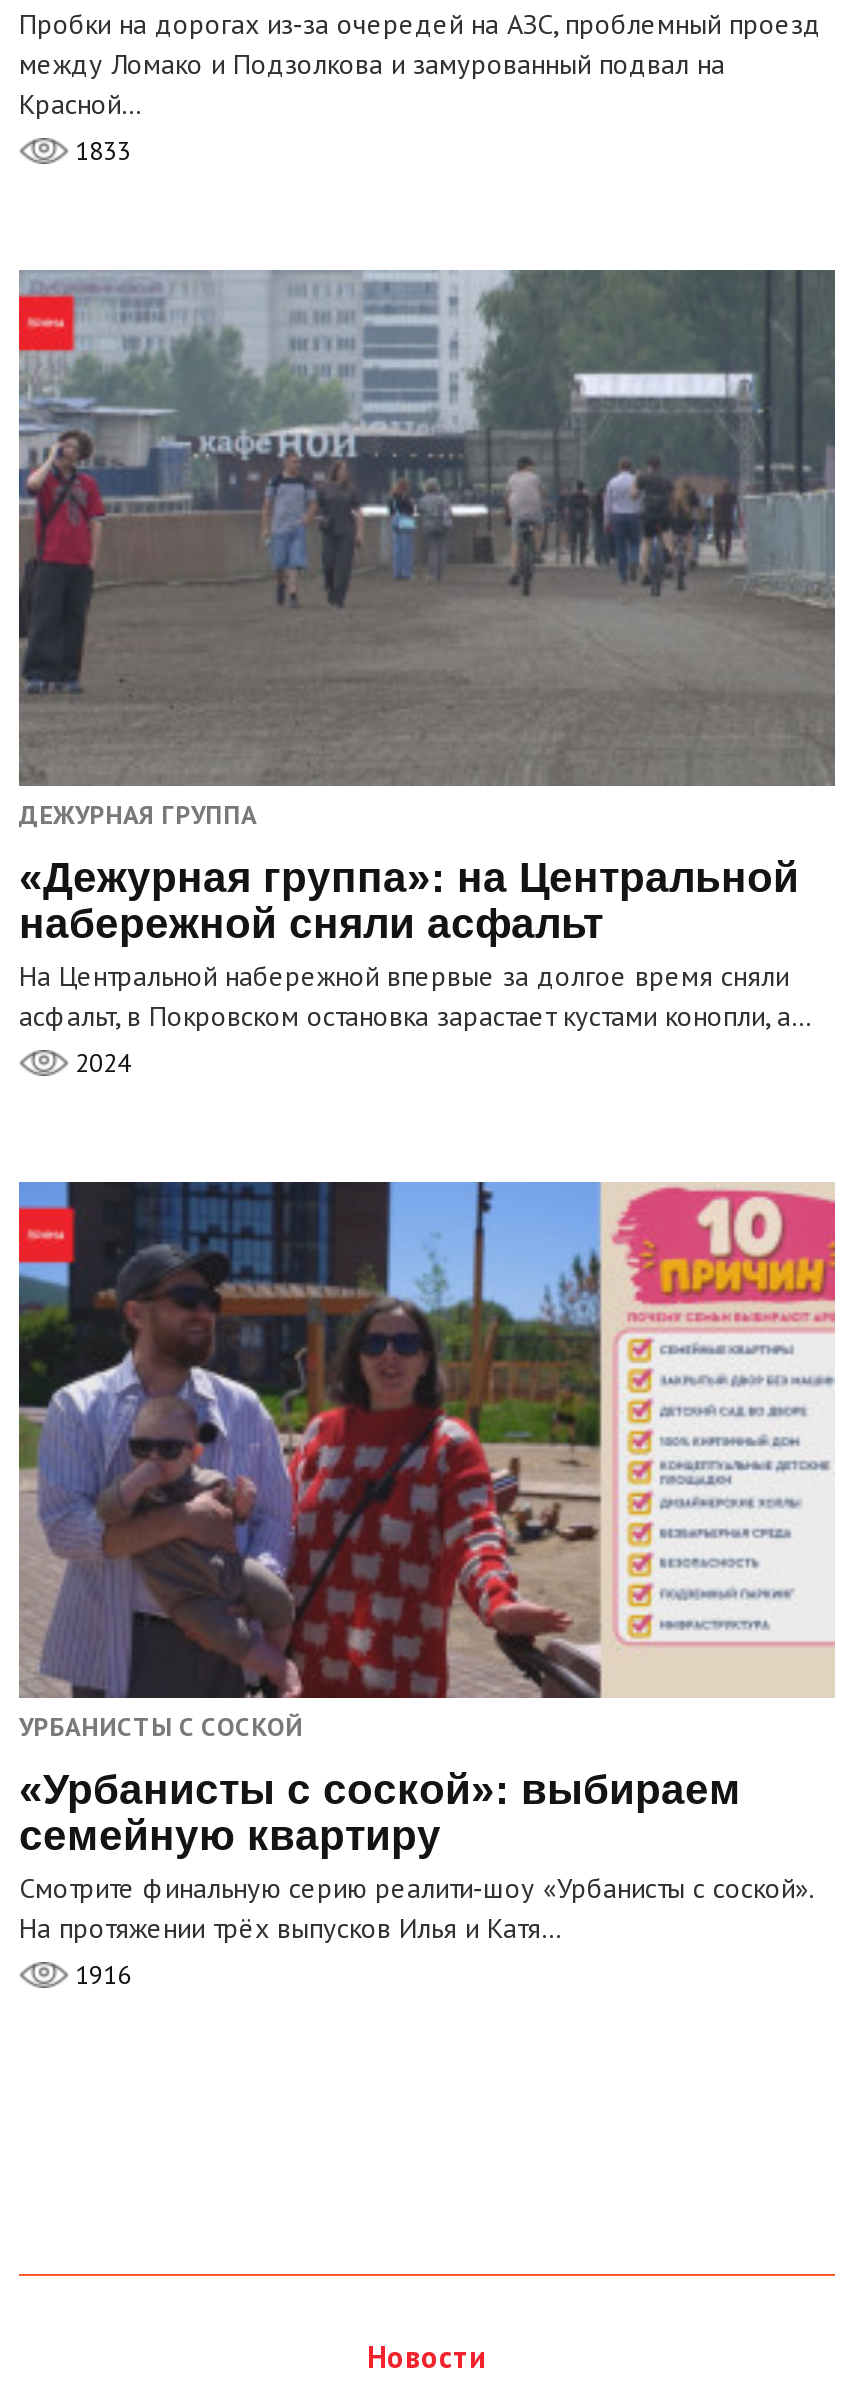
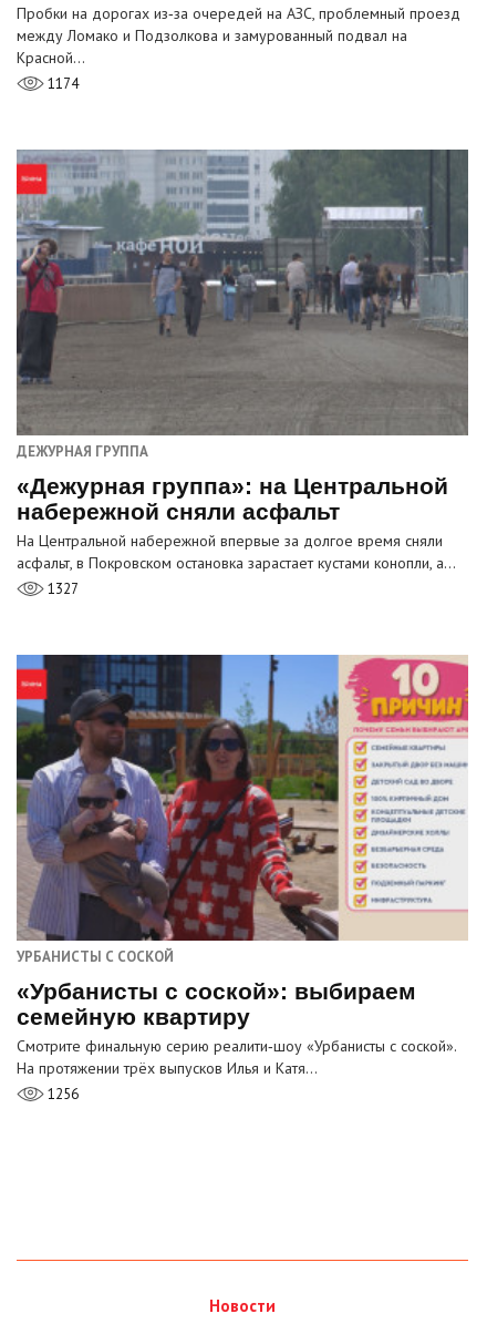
- 1833
+ 1174

- 2024
+ 1327

- 1916
+ 1256
